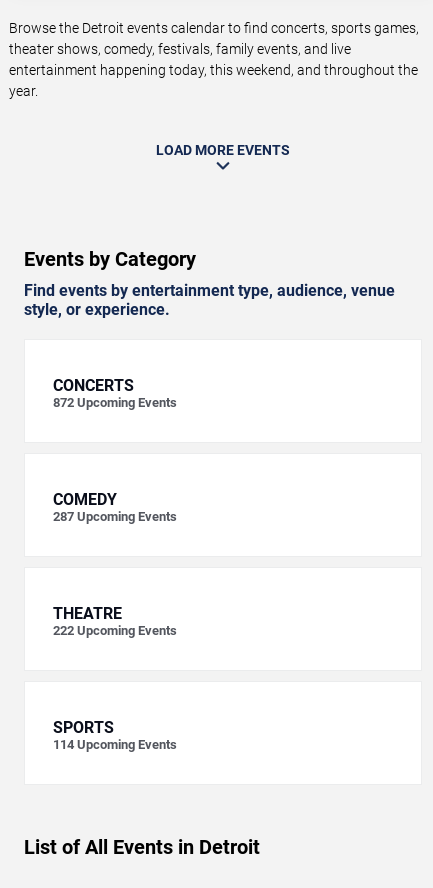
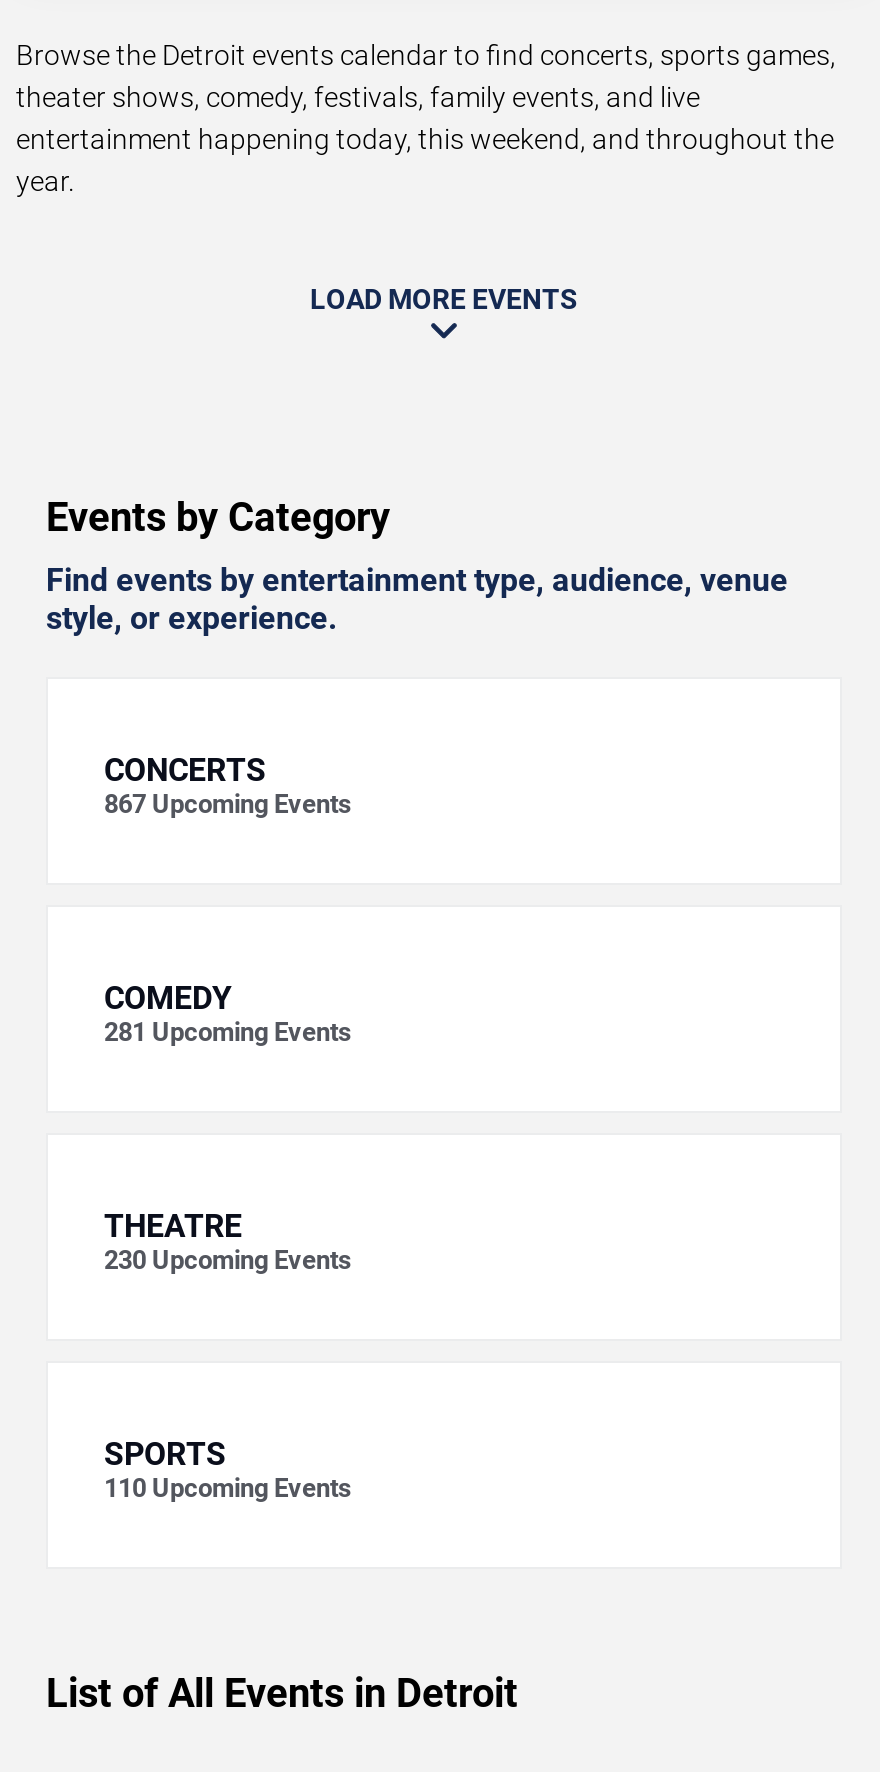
- 872 Upcoming Events
+ 867 Upcoming Events

- 287 Upcoming Events
+ 281 Upcoming Events

- 222 Upcoming Events
+ 230 Upcoming Events

- 114 Upcoming Events
+ 110 Upcoming Events
